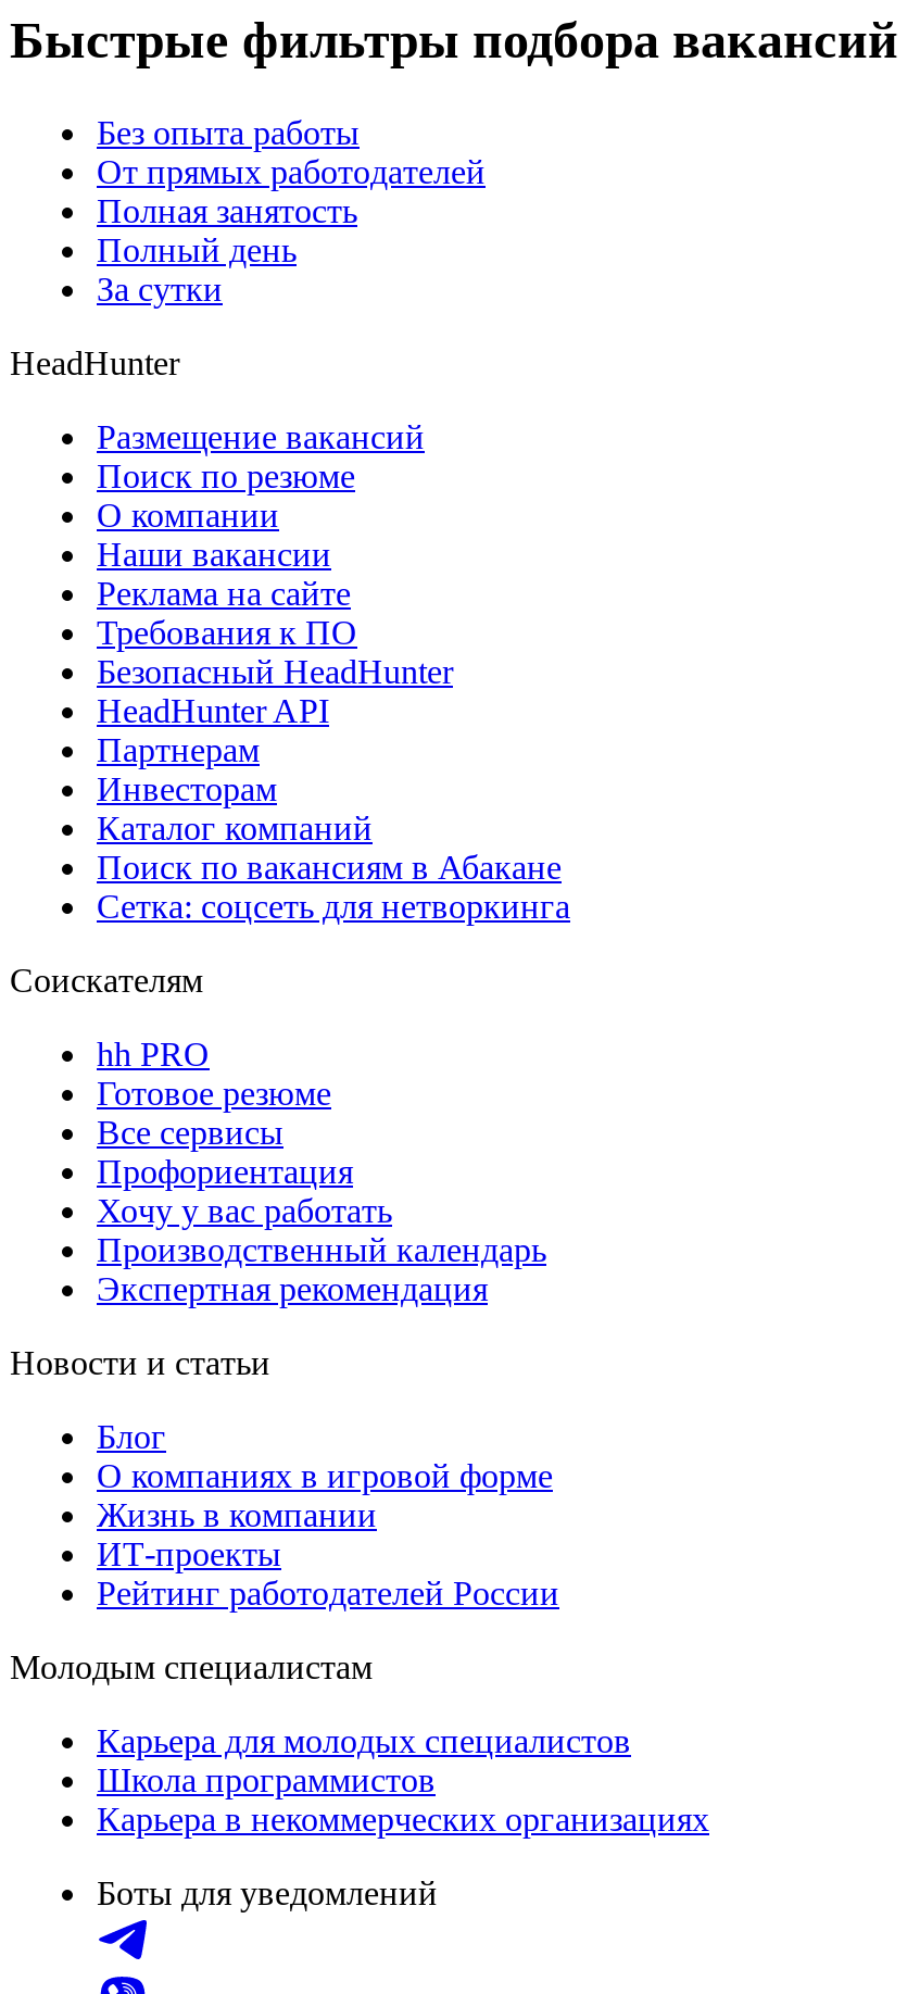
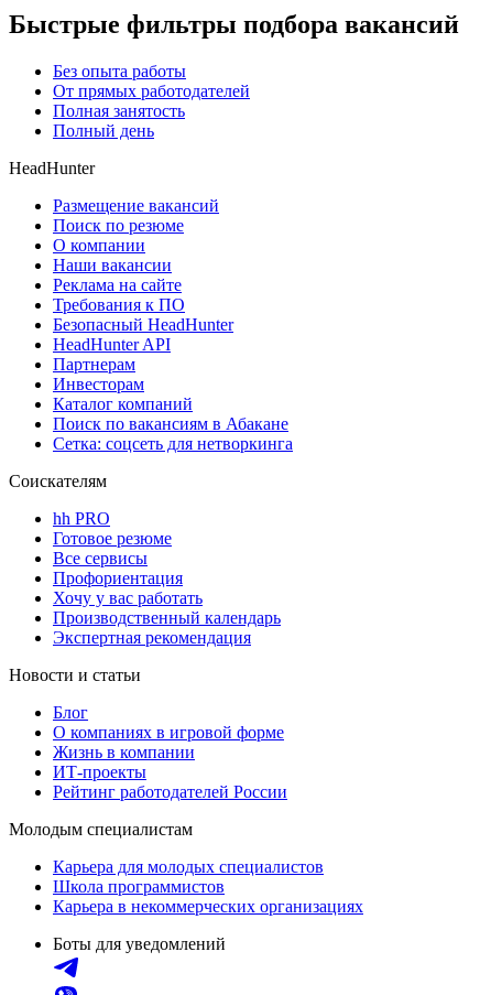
- За сутки
